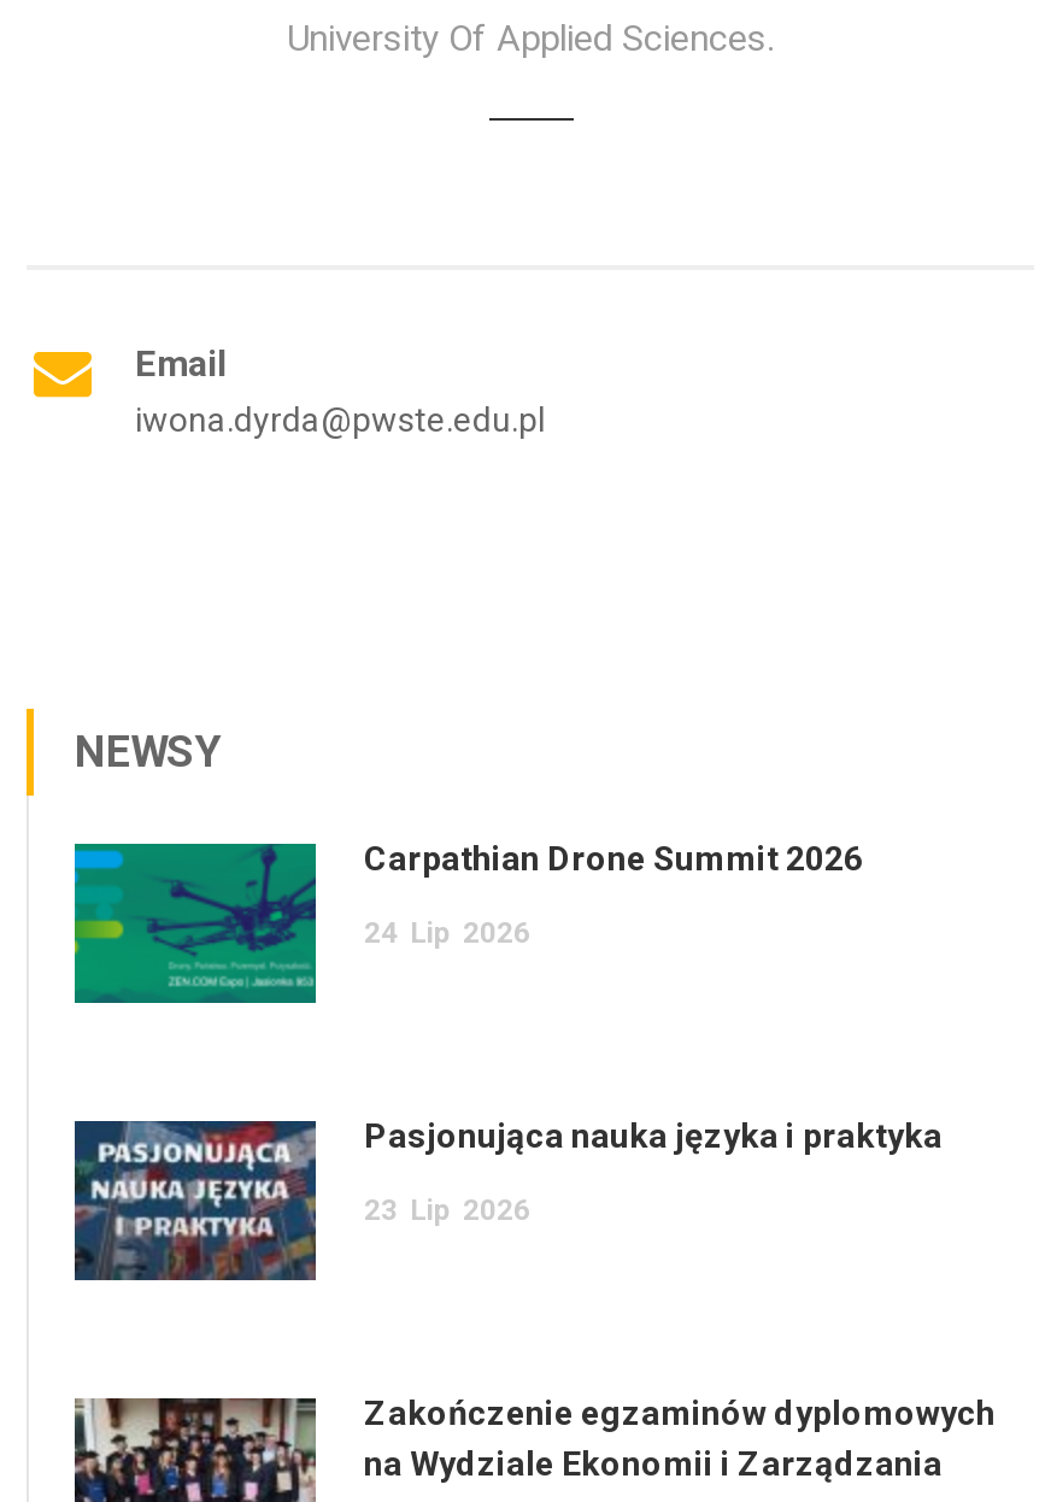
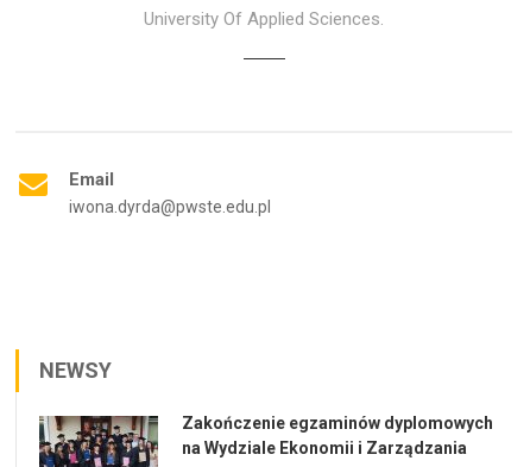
- [image]
- Carpathian Drone Summit 2026
- 24 Lip 2026

- [image]
- Pasjonująca nauka języka i praktyka
- 23 Lip 2026
